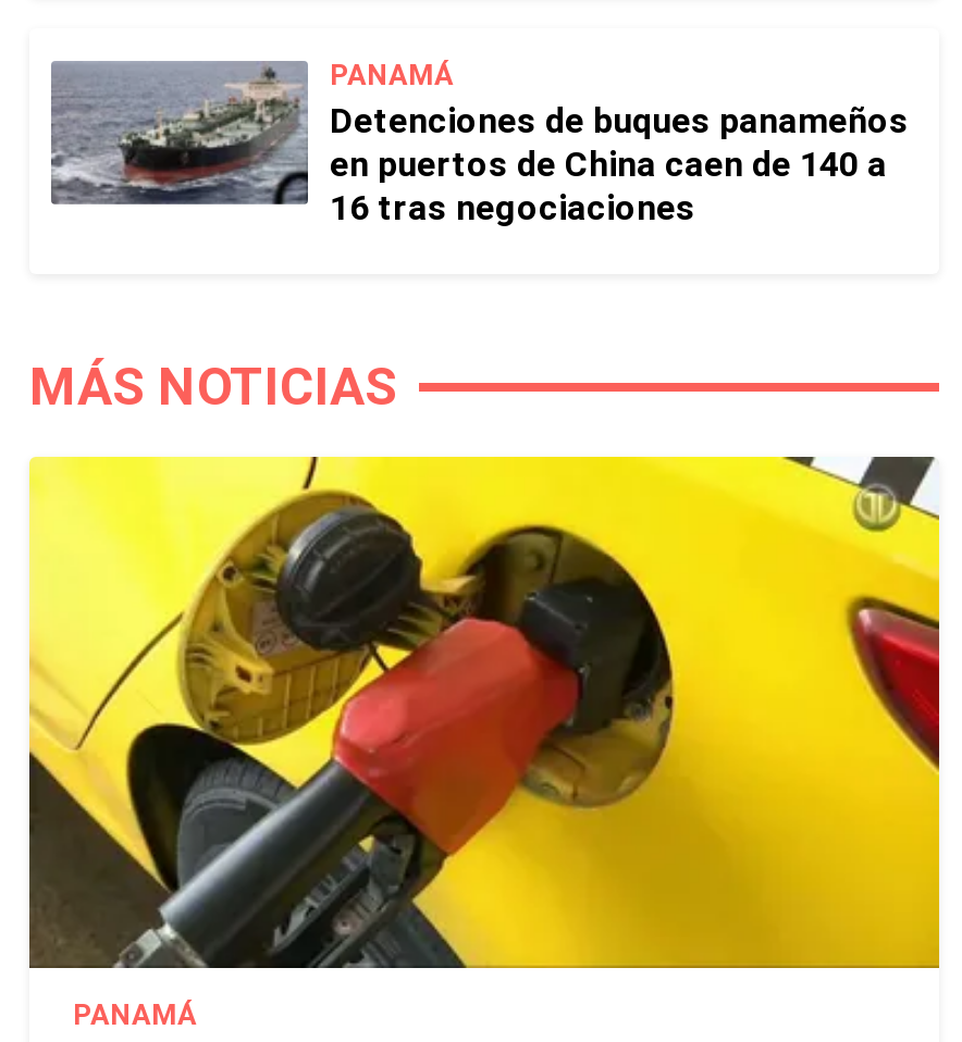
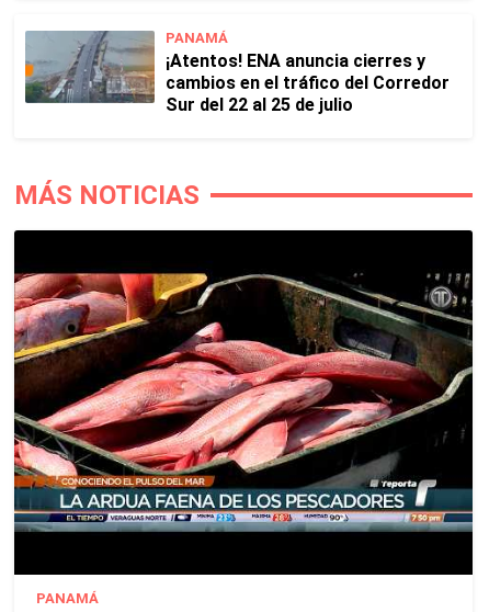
- [image]
- Detenciones de buques panameños
- en puertos de China caen de 140 a
- 16 tras negociaciones
+ [image]
+ ¡Atentos! ENA anuncia cierres y
+ cambios en el tráfico del Corredor
+ Sur del 22 al 25 de julio

- [image]
+ [image]
